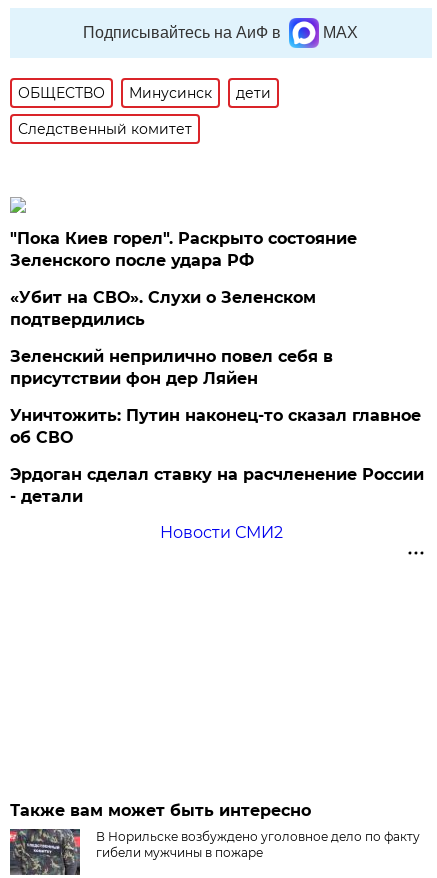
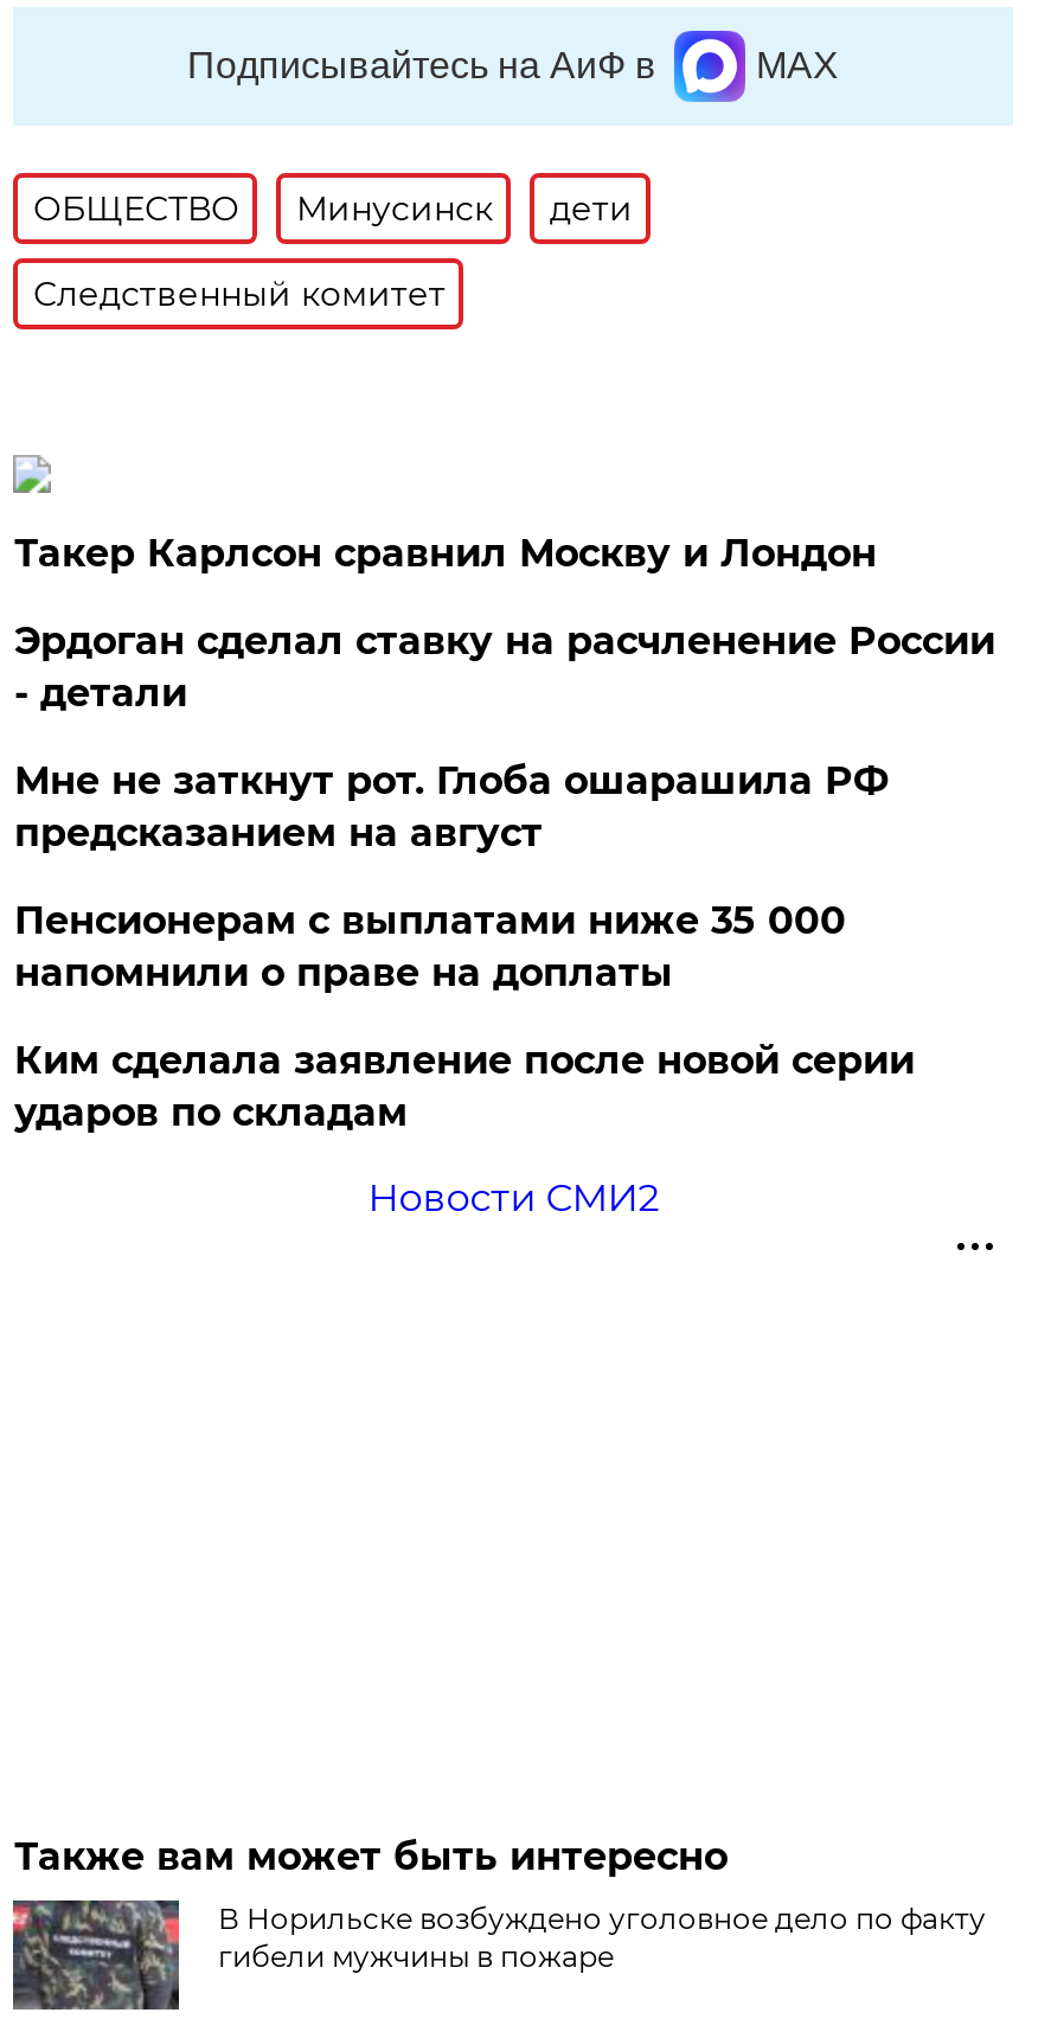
- "Пока Киев горел". Раскрыто состояние
- Зеленского после удара РФ
- «Убит на СВО». Слухи о Зеленском
- подтвердились
- Зеленский неприлично повел cебя в
- присутствии фон дер Ляйен
- Уничтожить: Путин наконец-то сказал главное
- об СВО
+ Такер Карлсон сравнил Москву и Лондон

moved up: Эрдоган сделал ставку на расчленение России | - детали

+ Мне не заткнут рот. Глоба ошарашила РФ
+ предсказанием на август
+ Пенсионерам с выплатами ниже 35 000
+ напомнили о праве на доплаты
+ Ким сделала заявление после новой серии
+ ударов по складам
